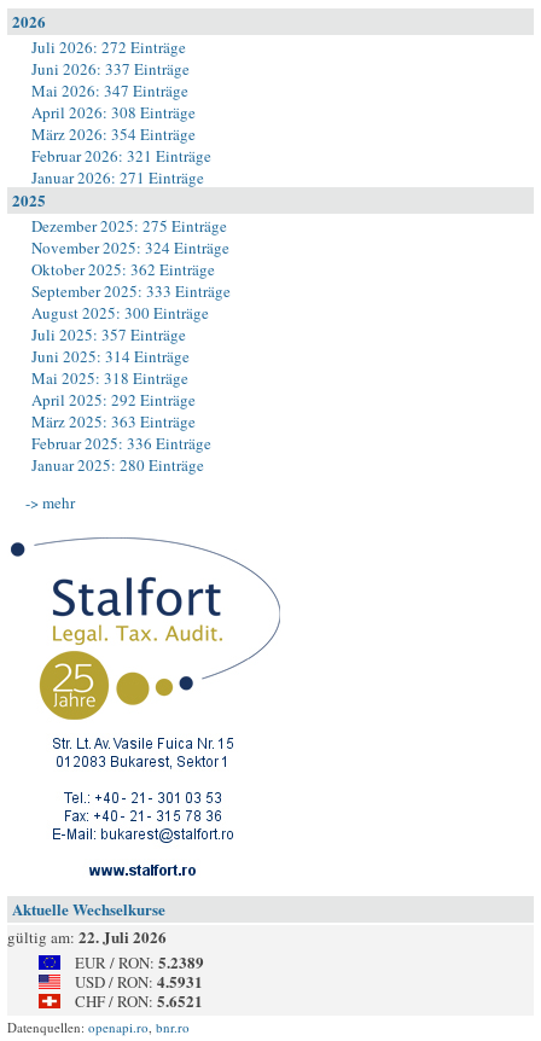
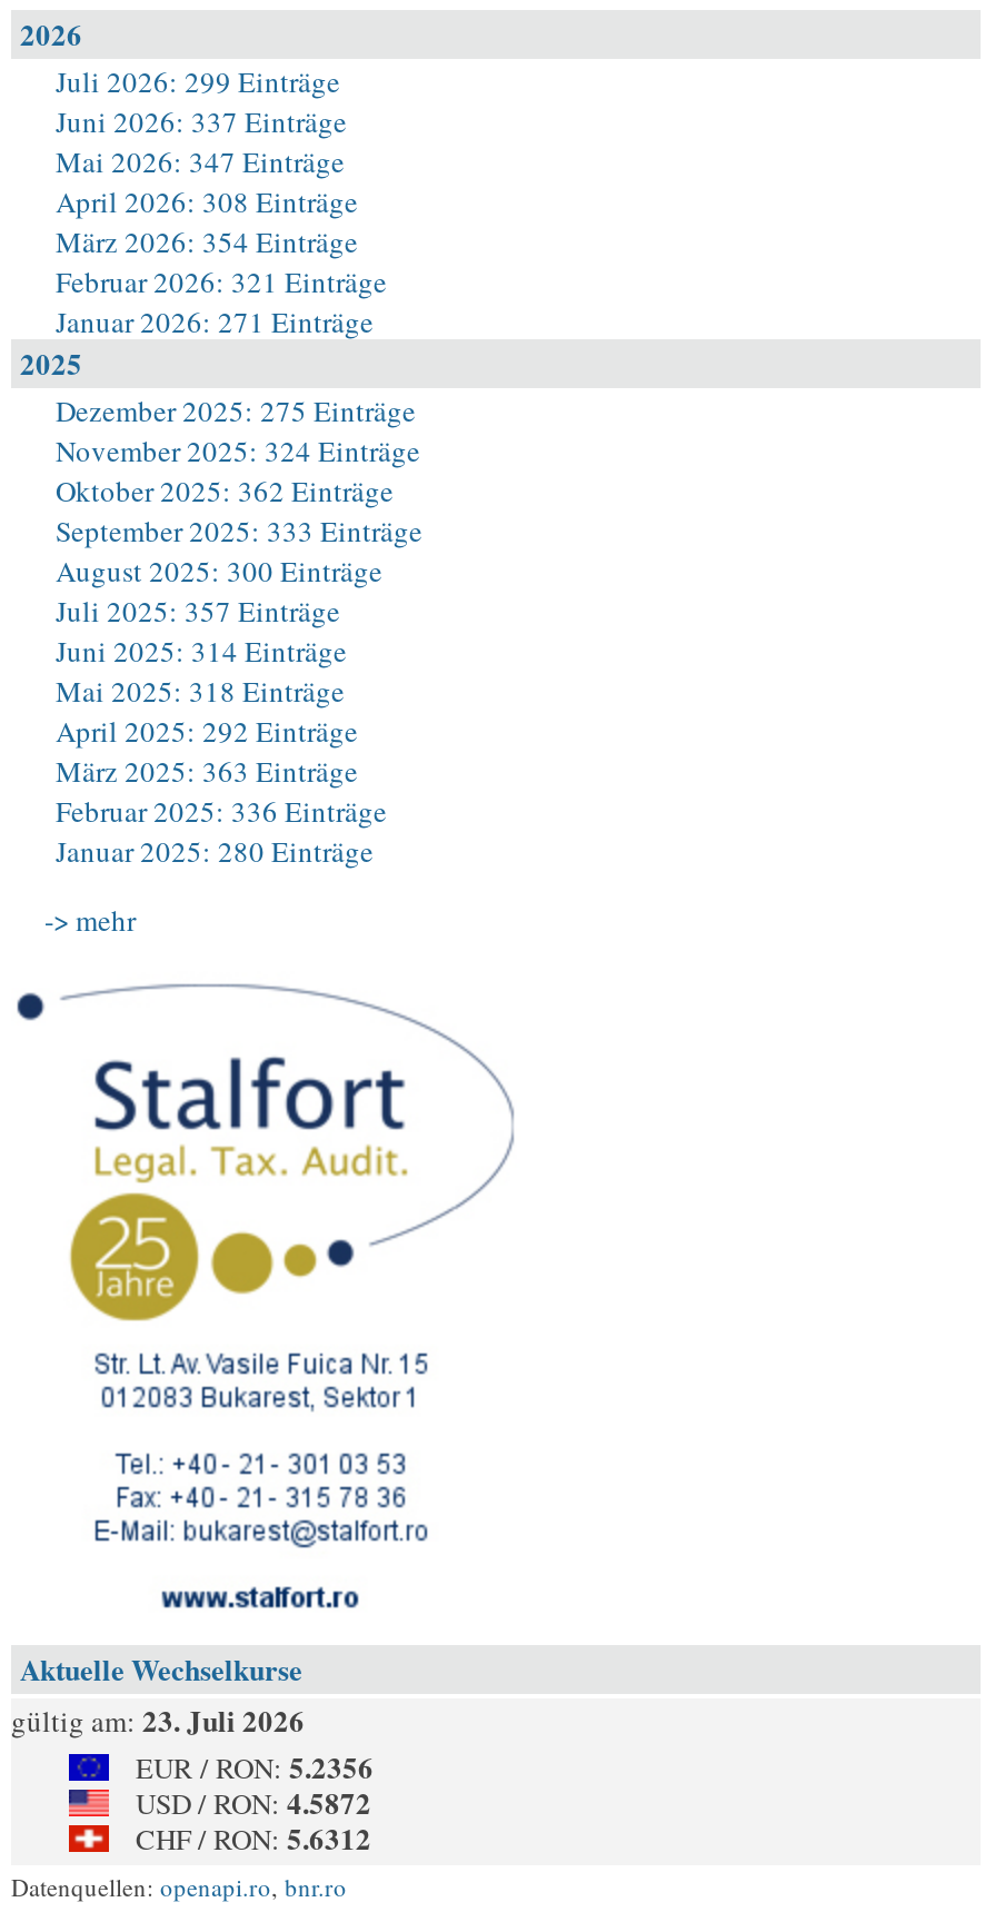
- Juli 2026: 272 Einträge
+ Juli 2026: 299 Einträge

- gültig am: 22. Juli 2026
+ gültig am: 23. Juli 2026

- EUR / RON: 5.2389
+ EUR / RON: 5.2356

- USD / RON: 4.5931
+ USD / RON: 4.5872

- CHF / RON: 5.6521
+ CHF / RON: 5.6312
